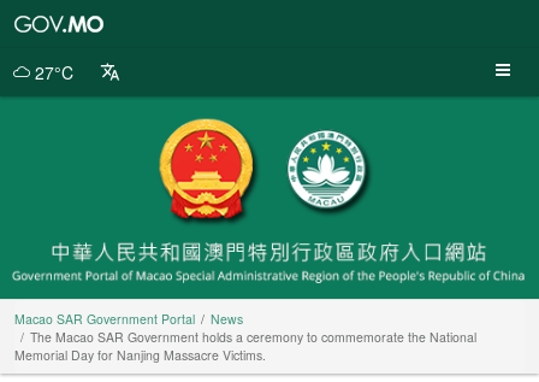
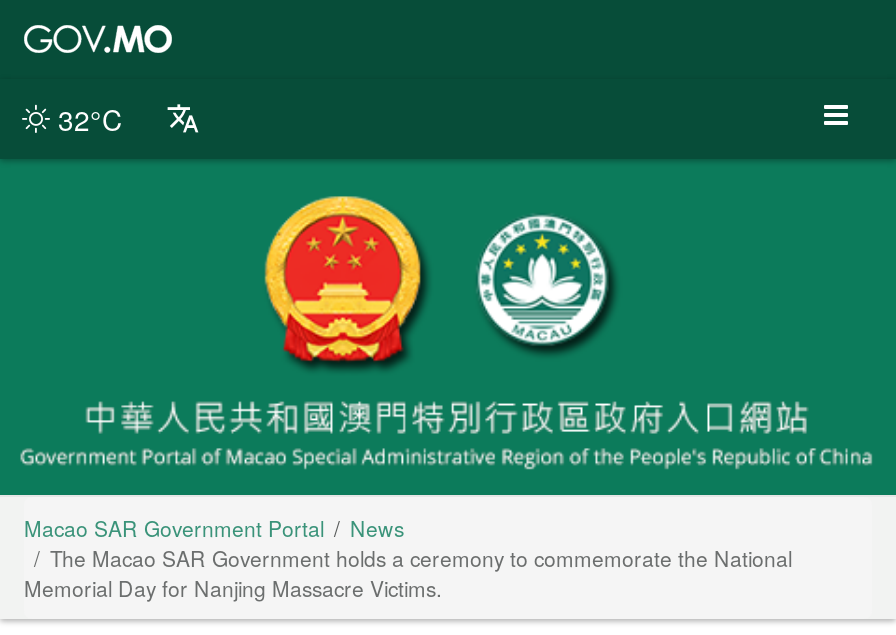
- 27°C
+ 32°C
